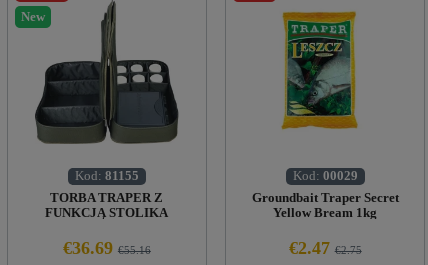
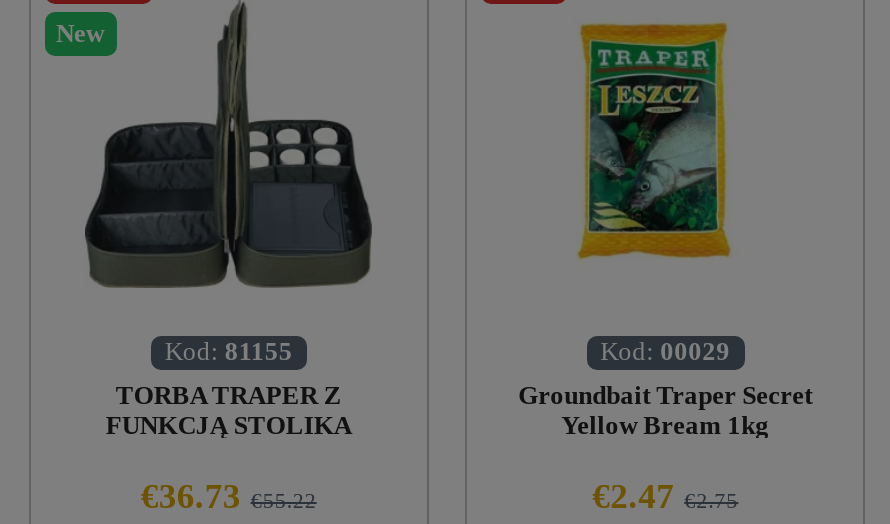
- €36.69 €55.16
+ €36.73 €55.22
